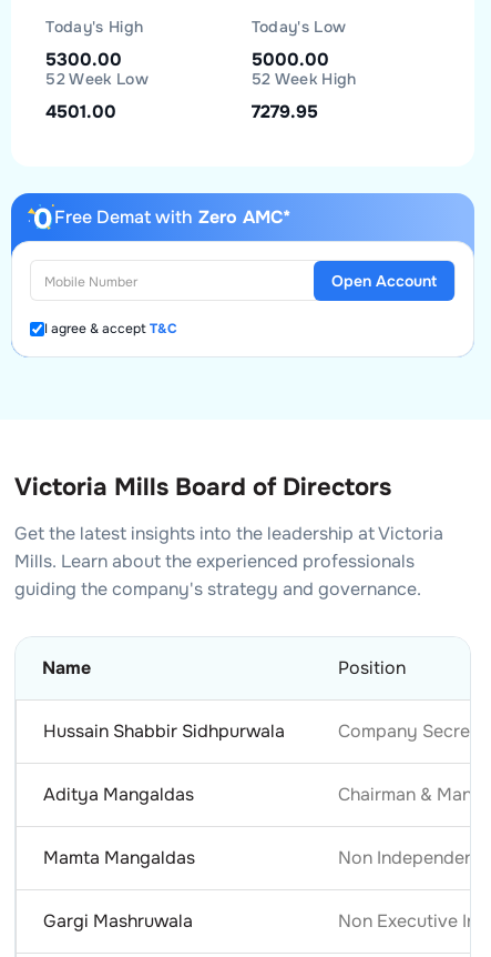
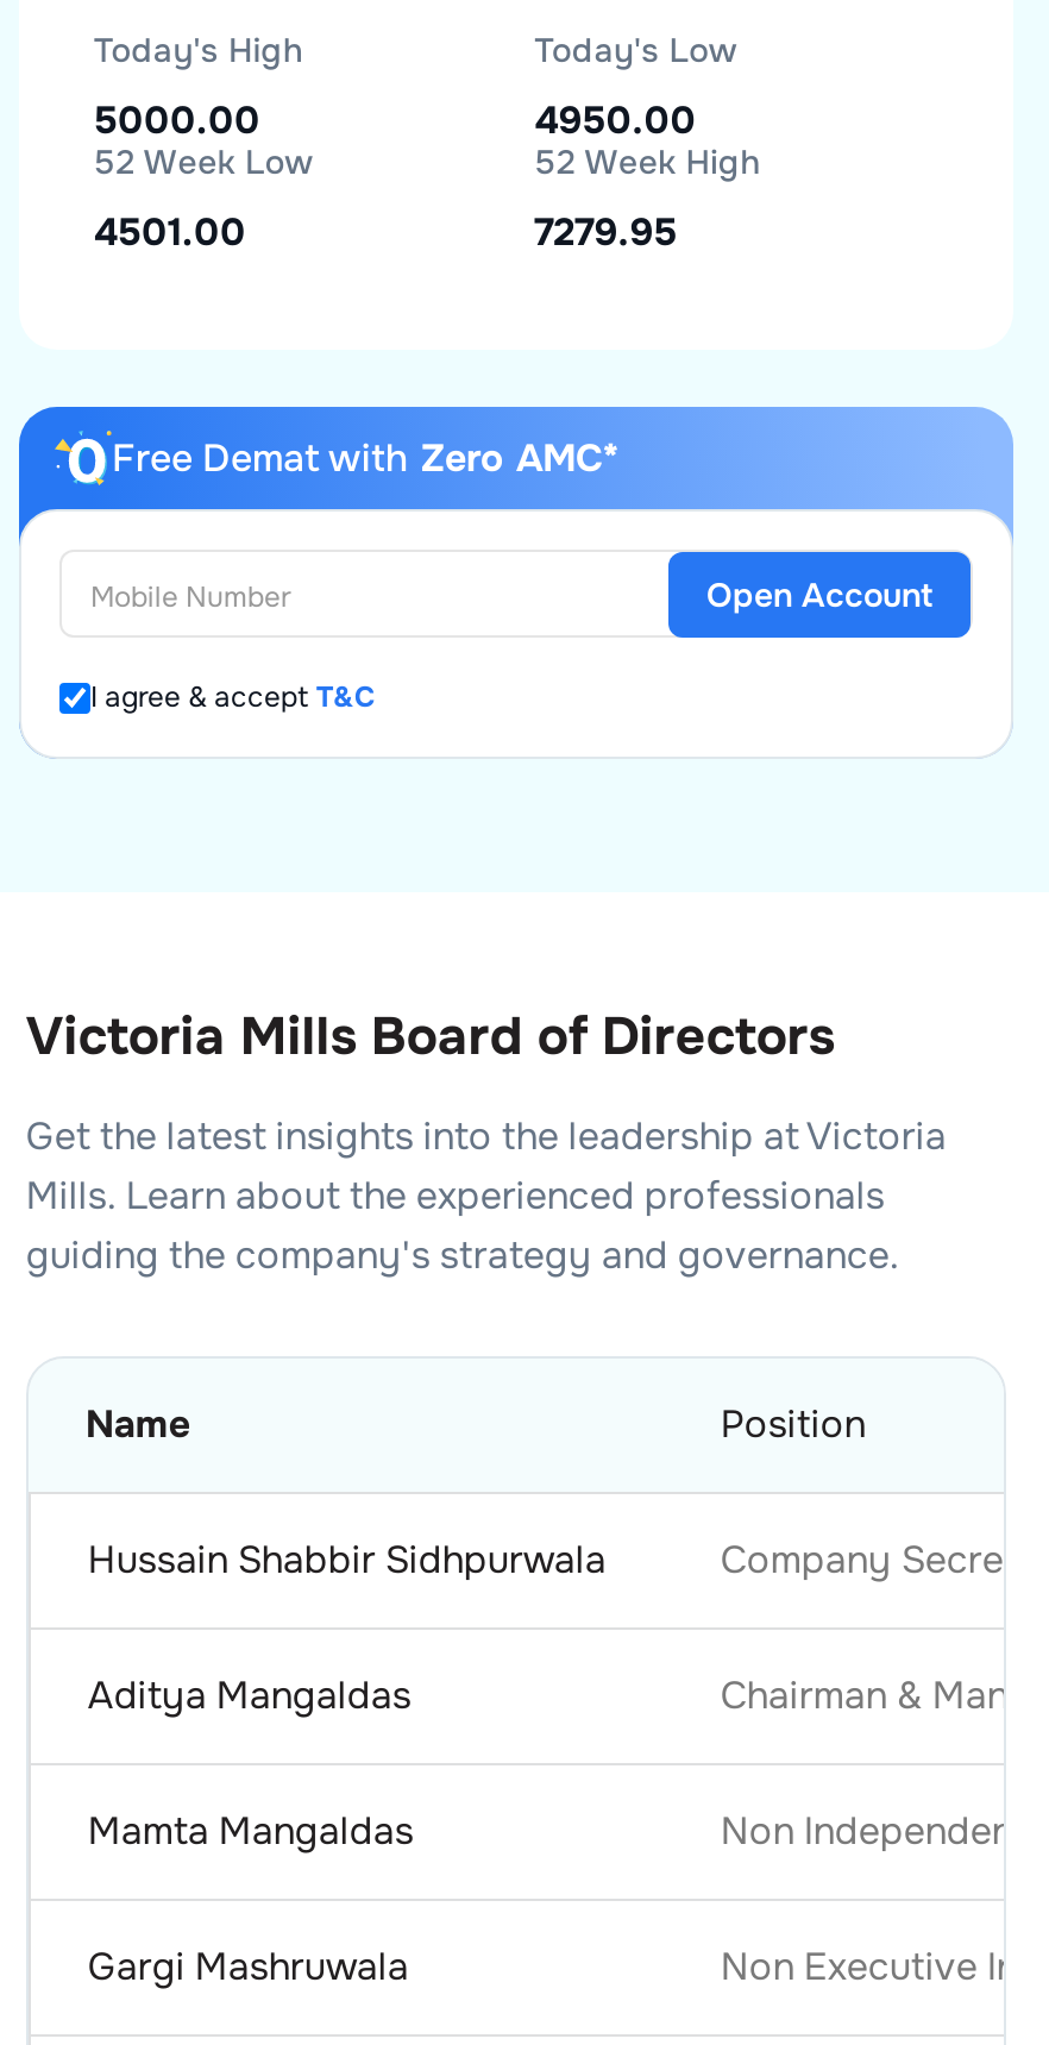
- 5300.00
+ 5000.00

- 5000.00
+ 4950.00
